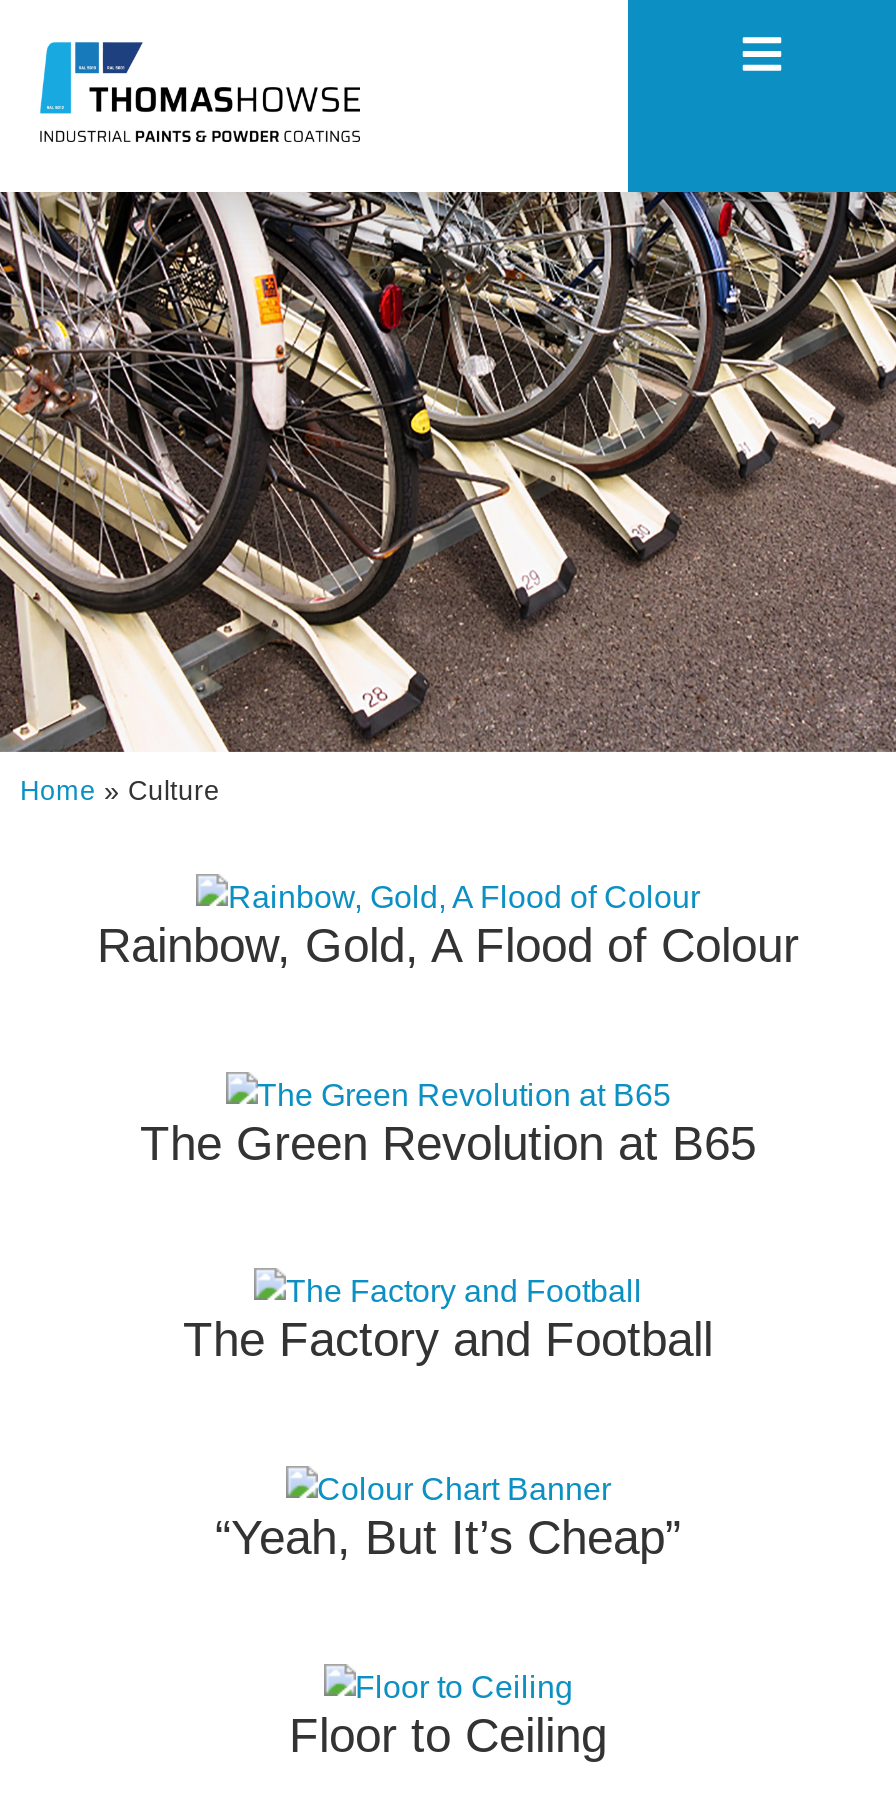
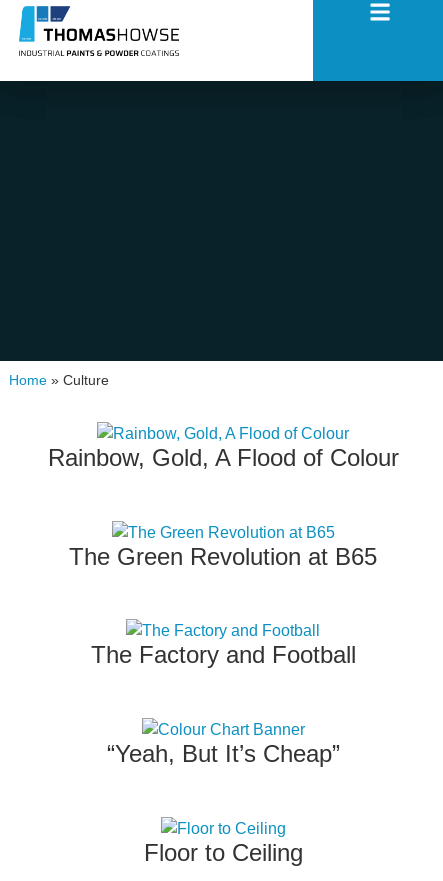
- [image]
